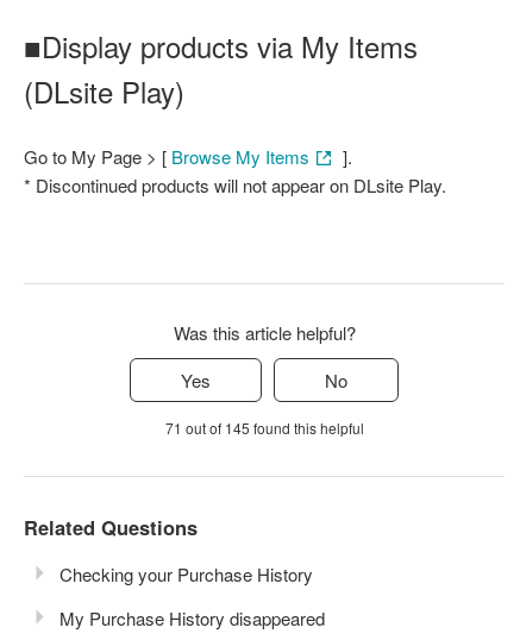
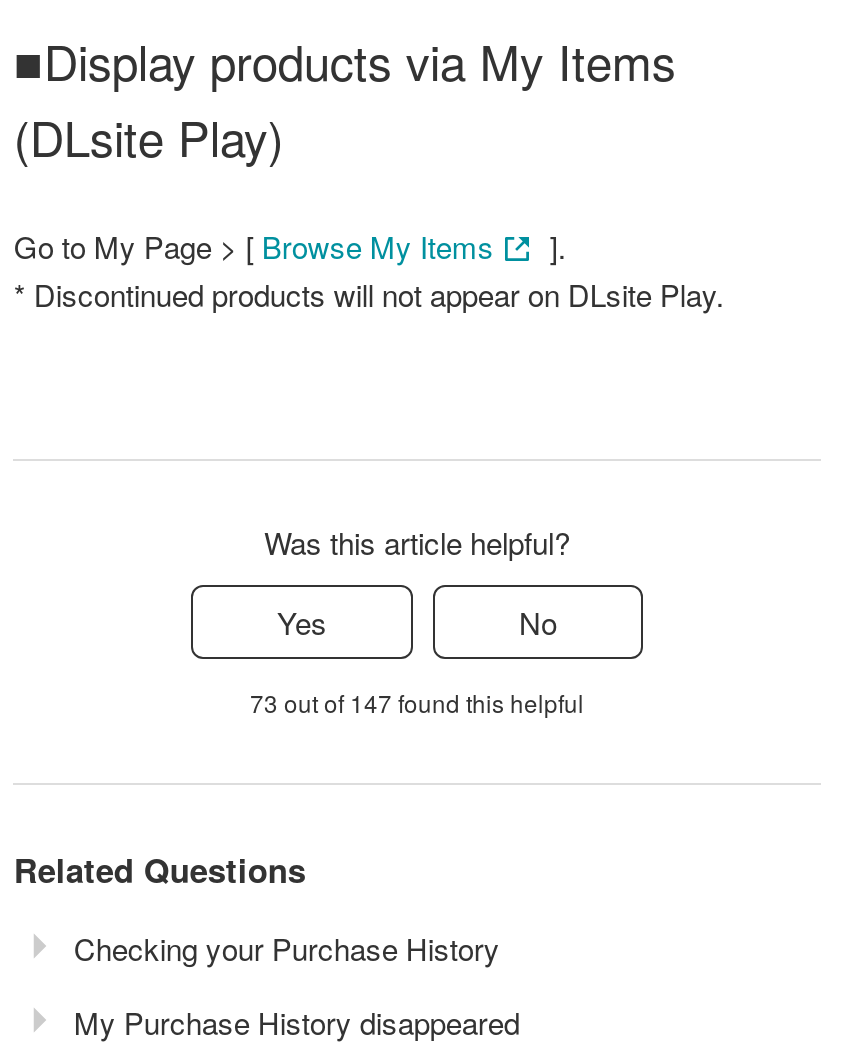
- 71 out of 145 found this helpful
+ 73 out of 147 found this helpful
